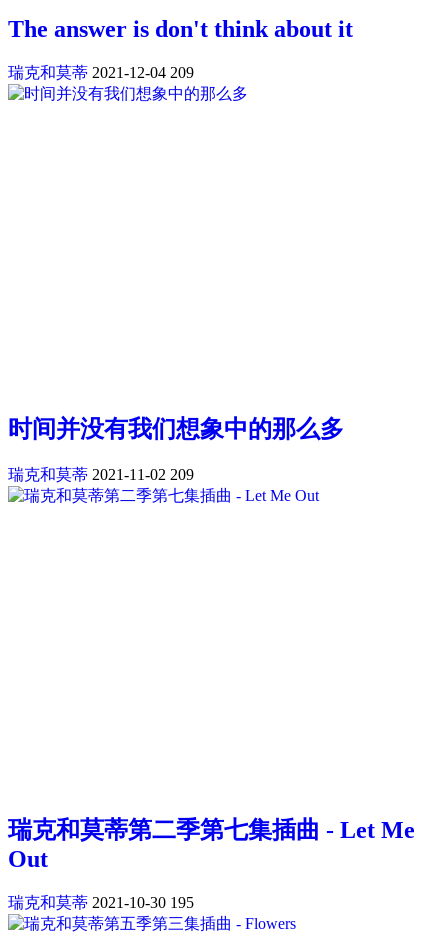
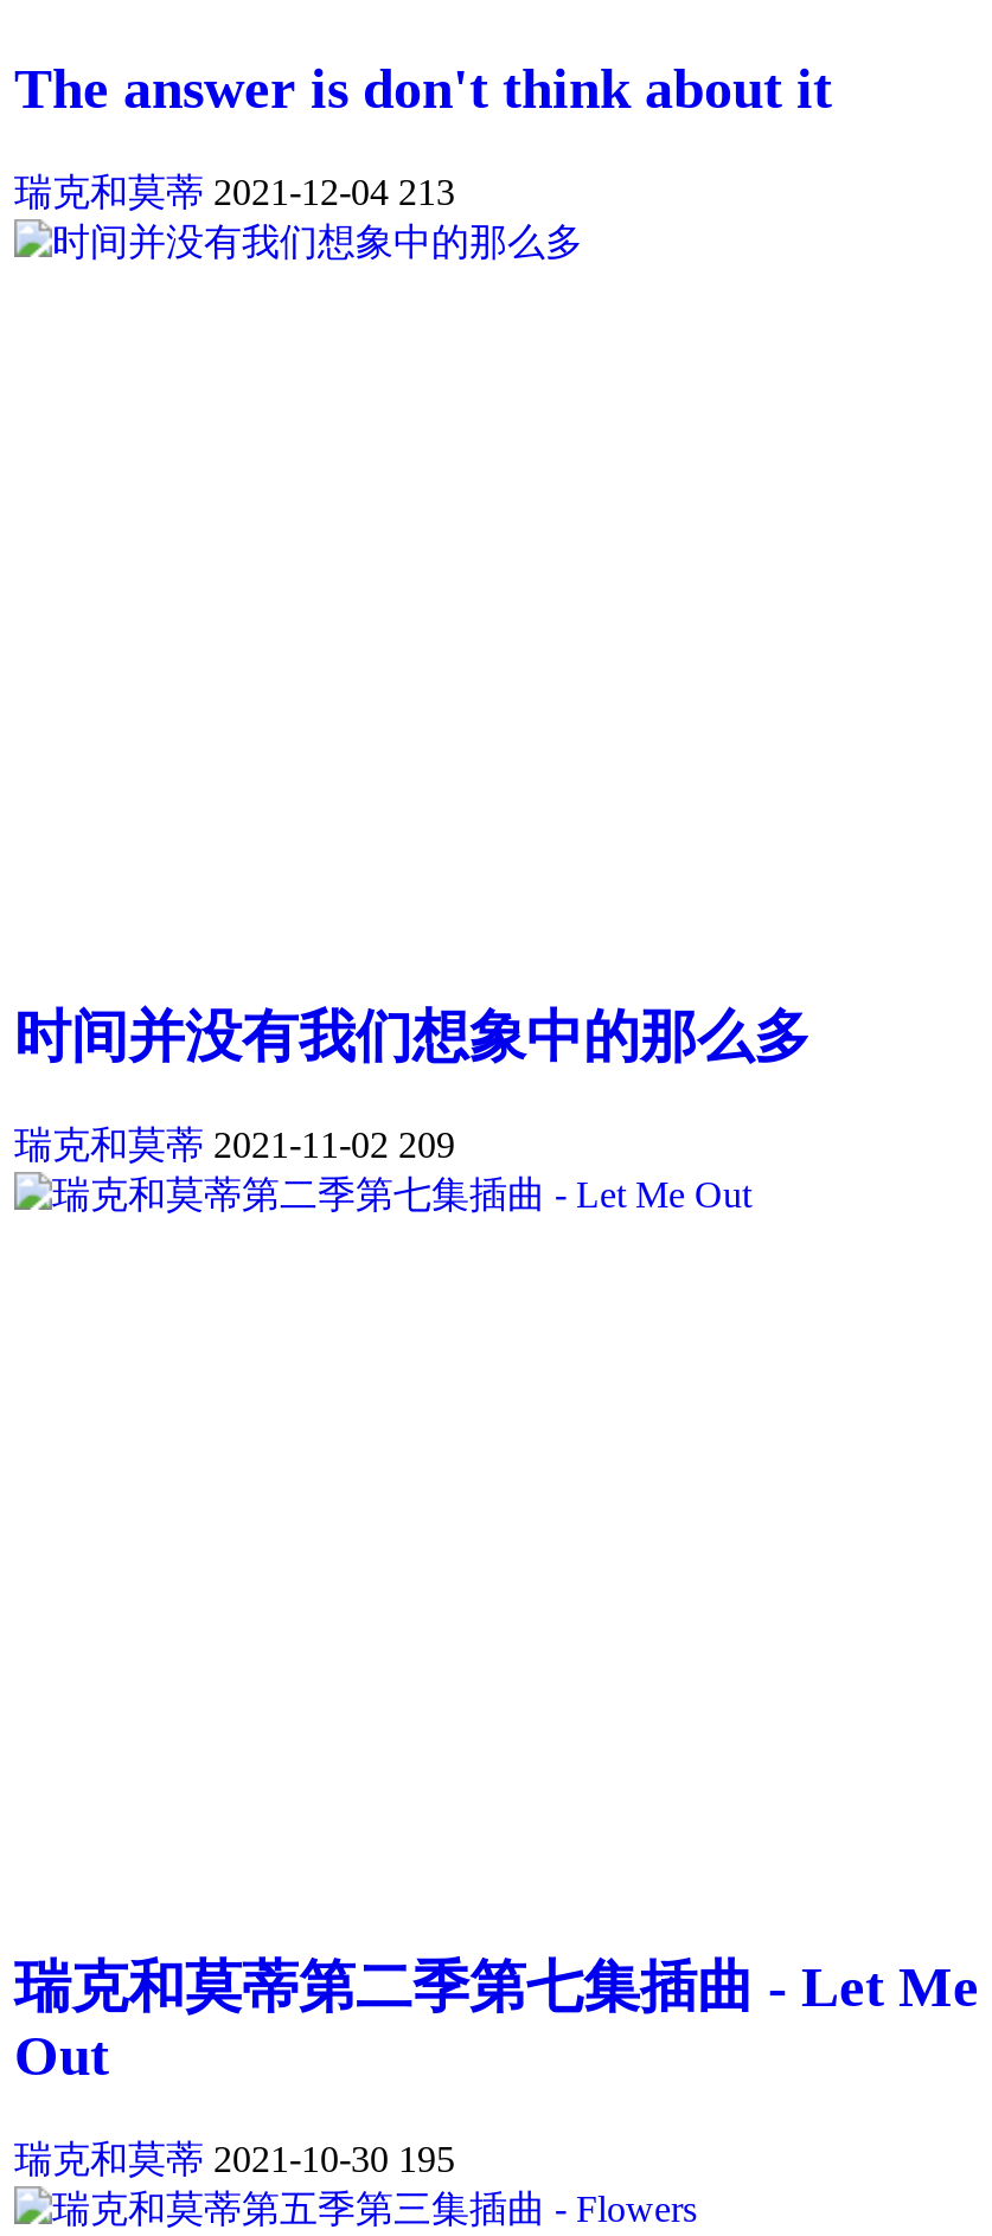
- 瑞克和莫蒂 2021-12-04 209
+ 瑞克和莫蒂 2021-12-04 213
